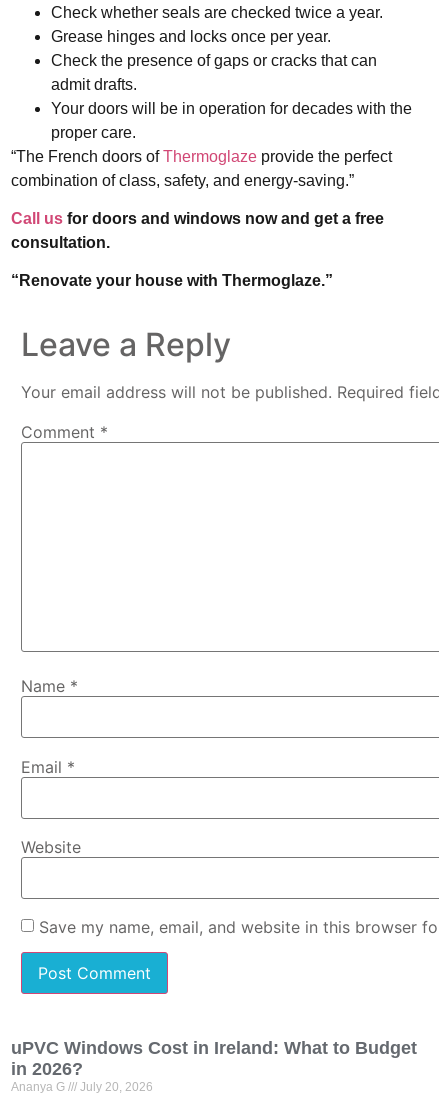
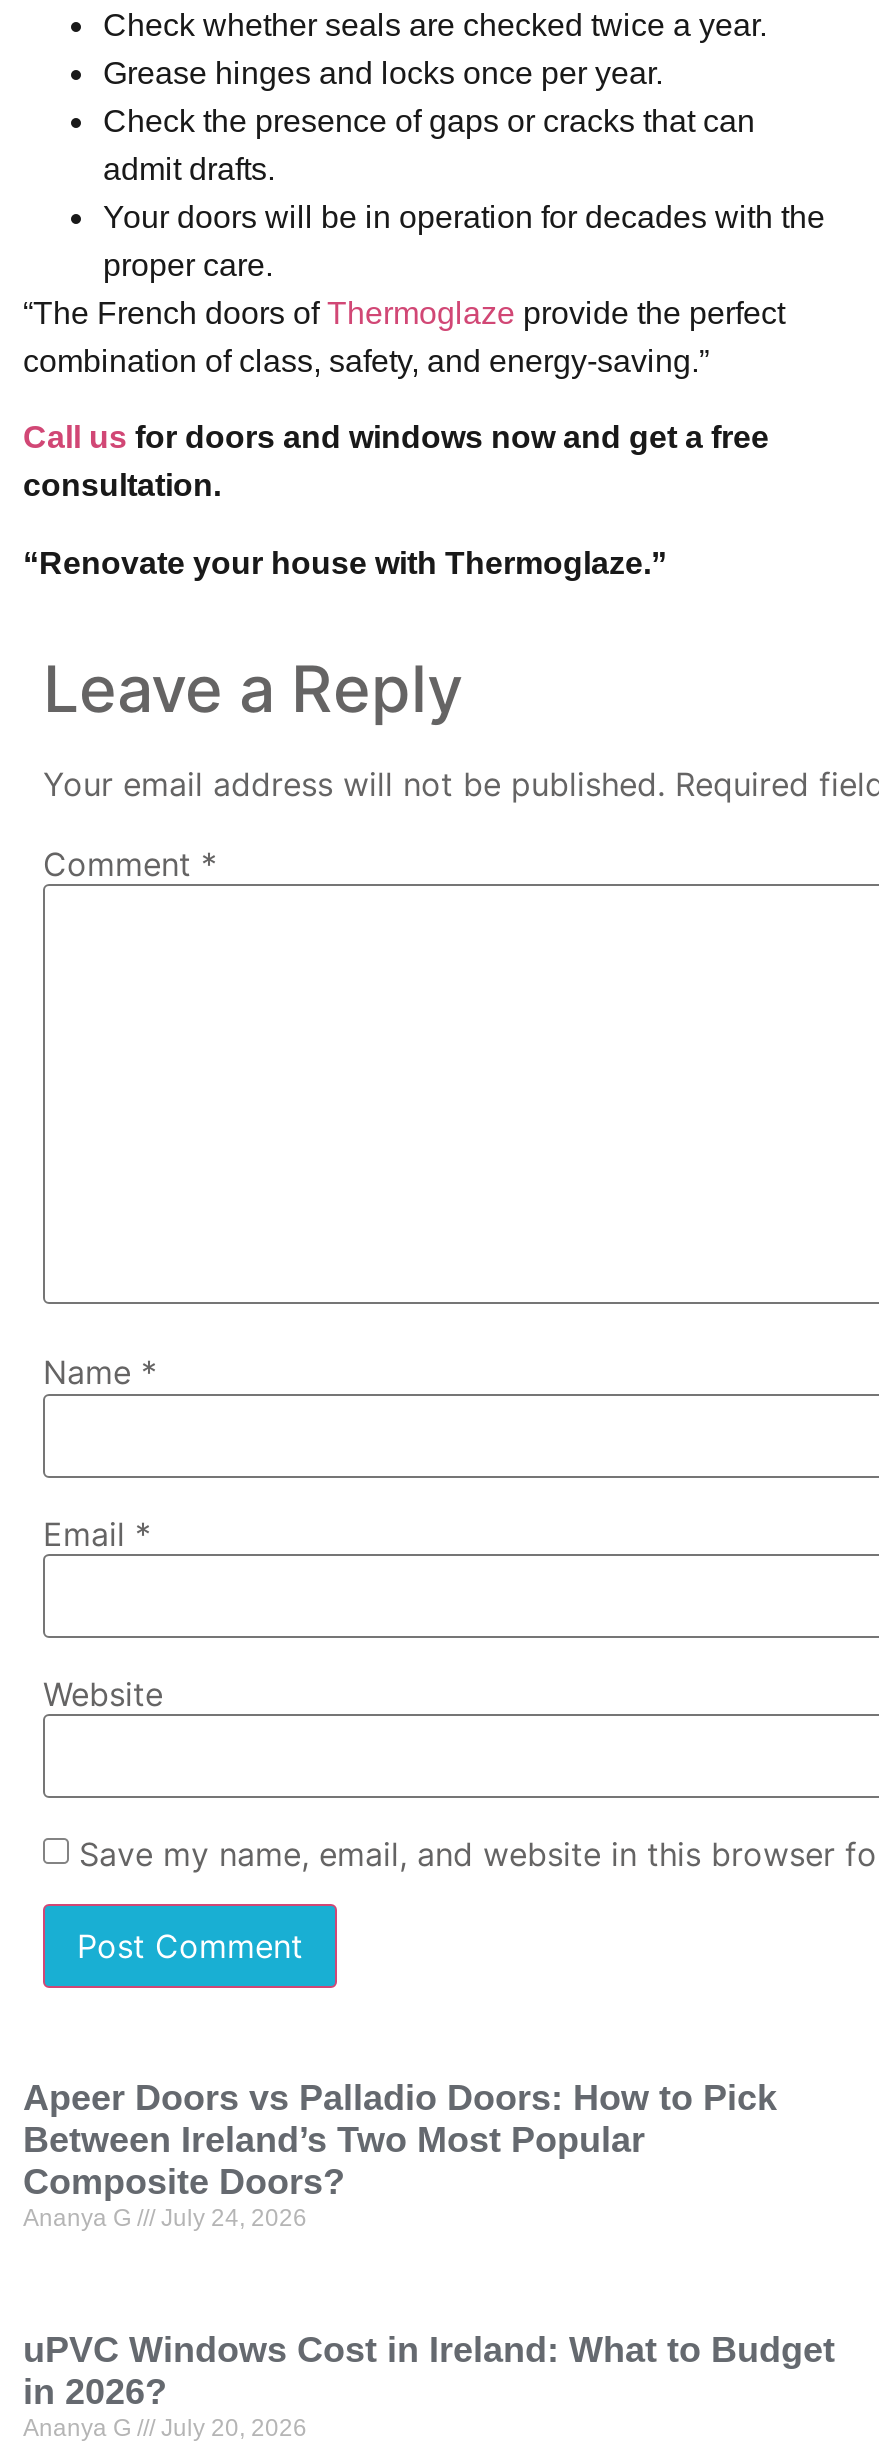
+ Apeer Doors vs Palladio Doors: How to Pick
+ Between Ireland’s Two Most Popular
+ Composite Doors?
+ Ananya G
+ July 24, 2026
